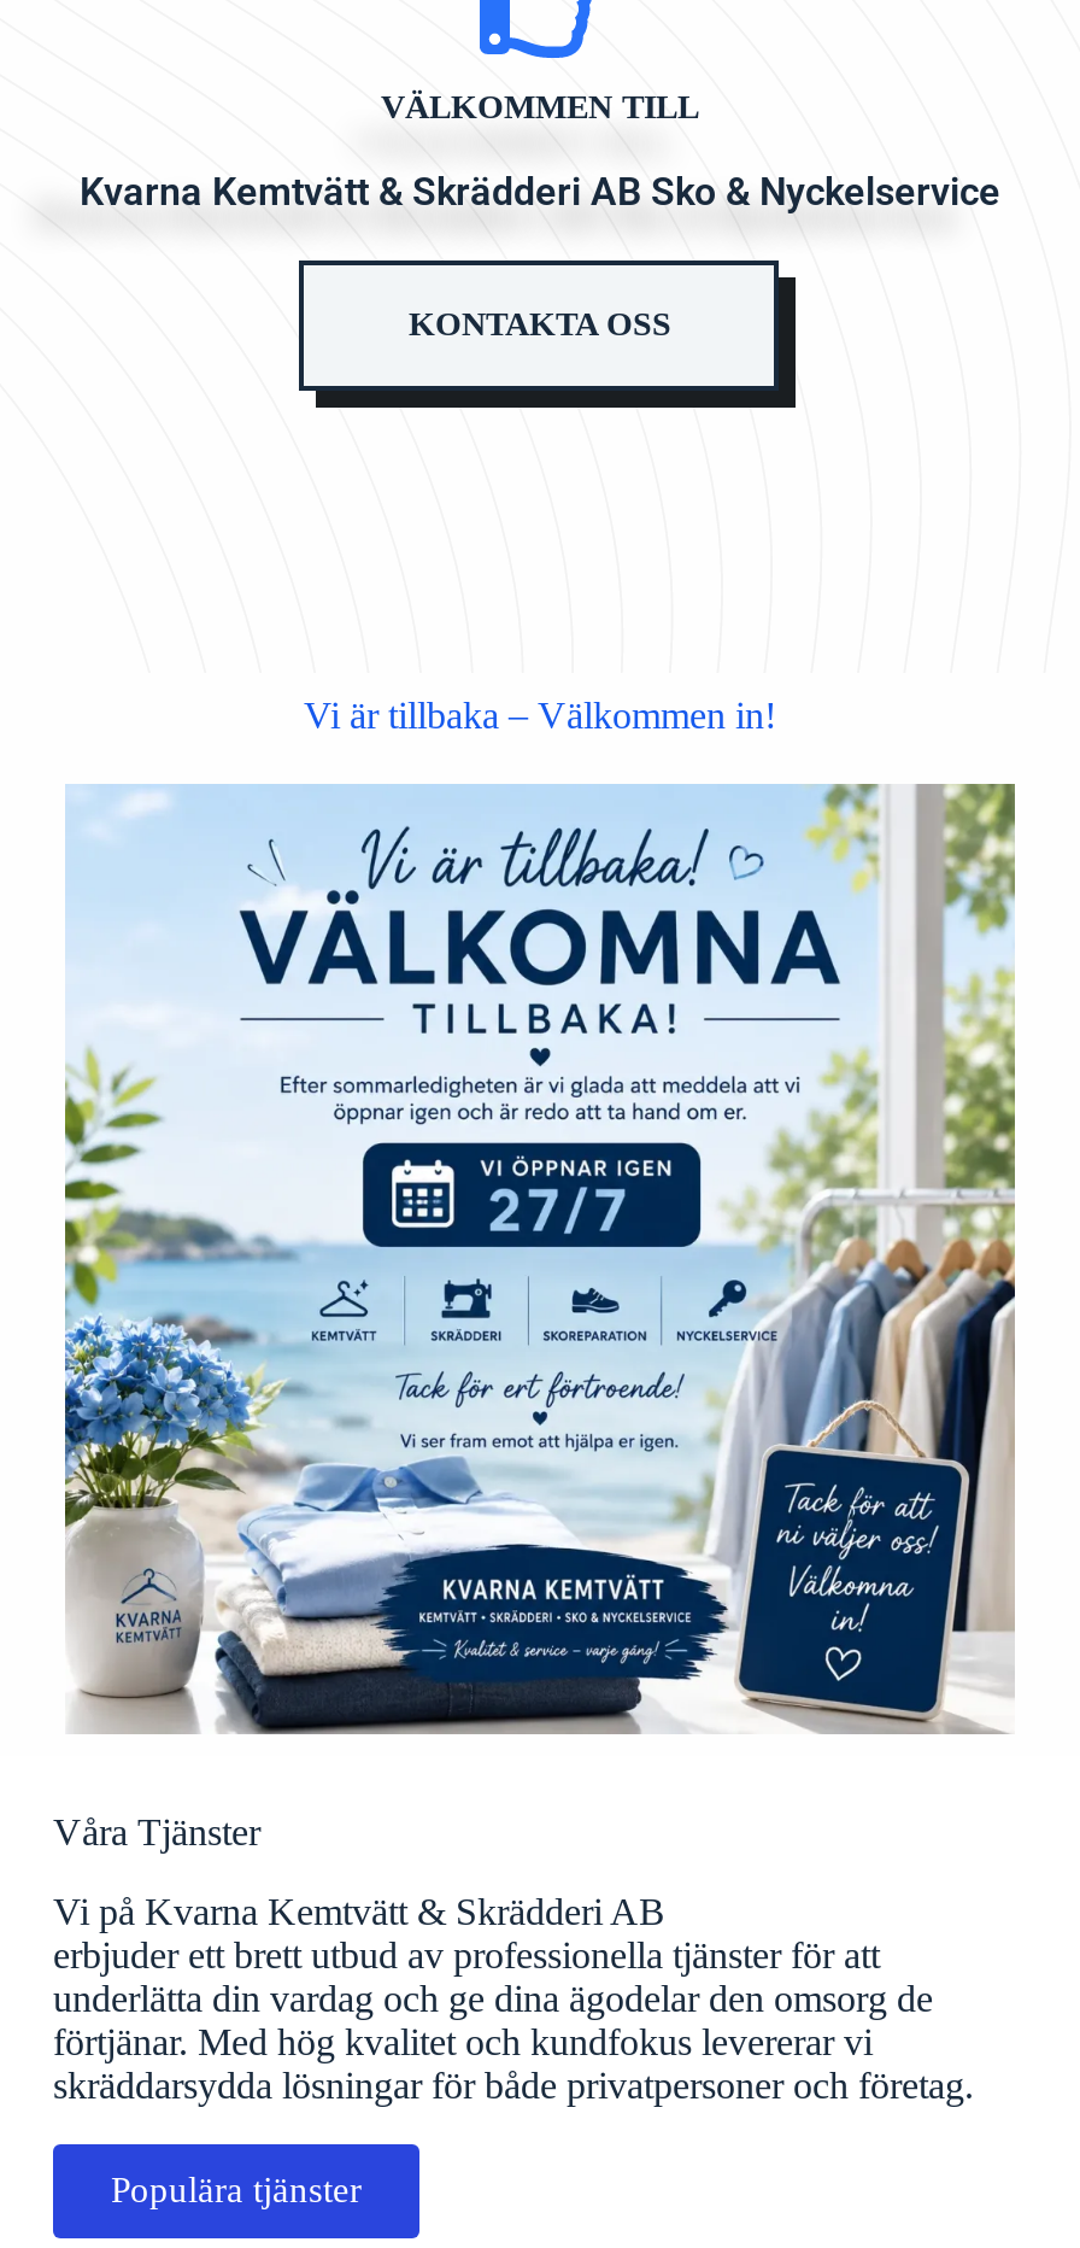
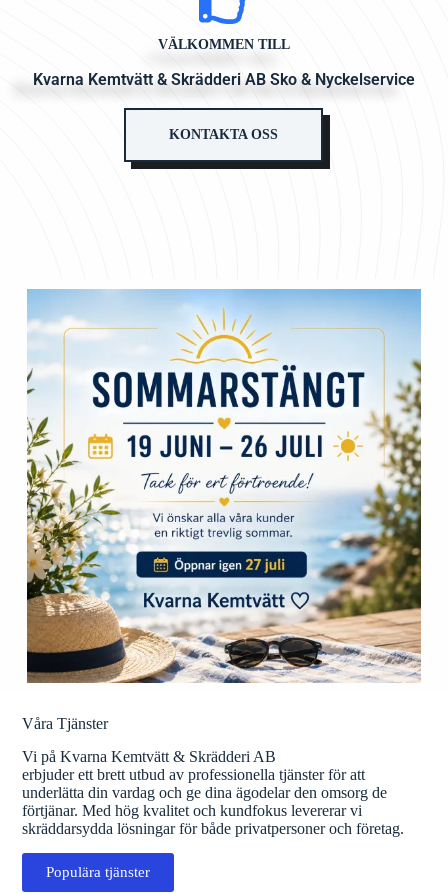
- Vi är tillbaka – Välkommen in!

- [image]
+ [image]
